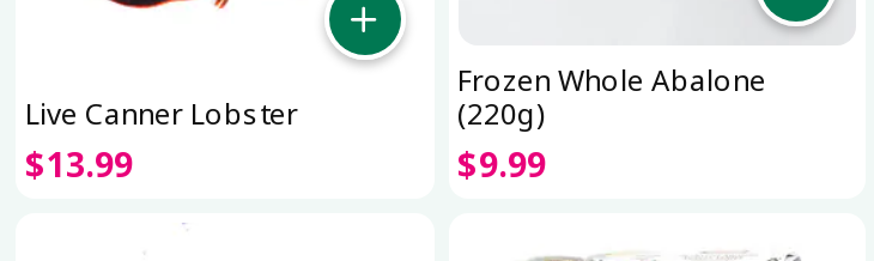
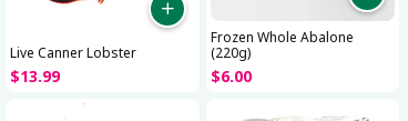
- $9.99
+ $6.00
